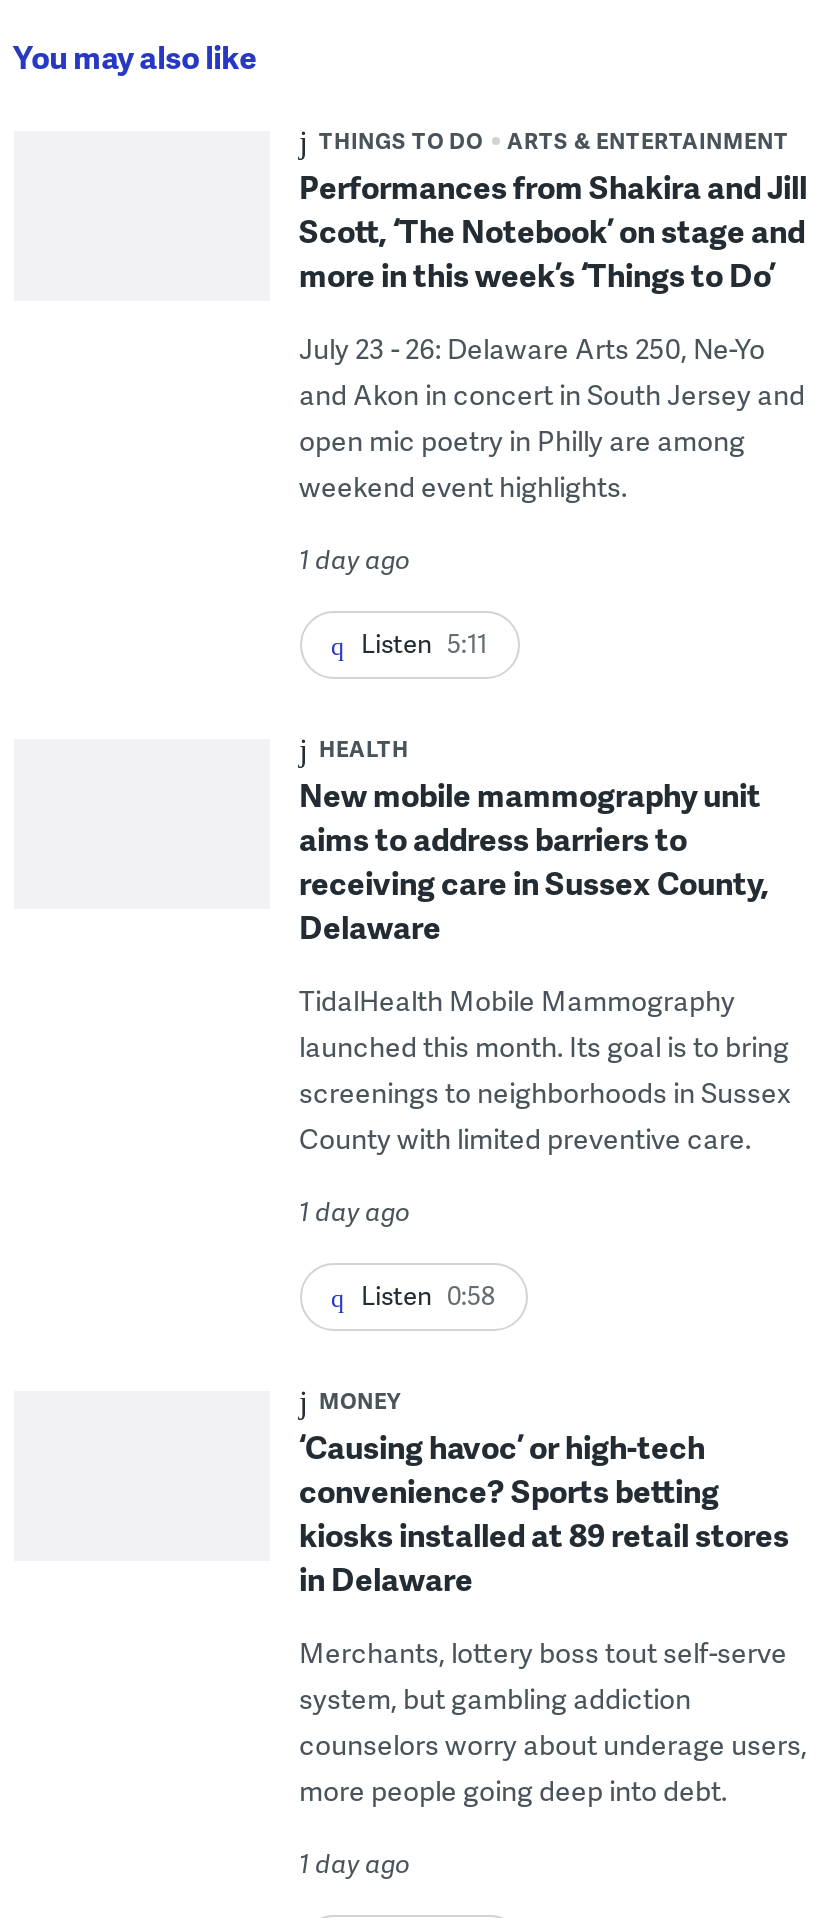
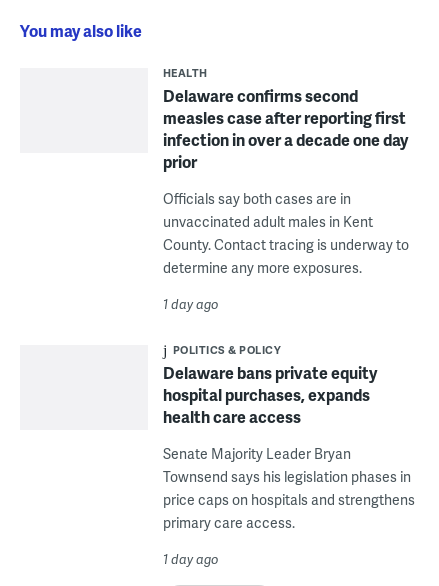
- THINGS TO DO
- ARTS & ENTERTAINMENT
- Performances from Shakira and Jill
- Scott, ‘The Notebook’ on stage and
- more in this week’s ‘Things to Do’
- July 23 - 26: Delaware Arts 250, Ne-Yo
- and Akon in concert in South Jersey and
- open mic poetry in Philly are among
- weekend event highlights.
- 1 day ago
- Listen 5:11

- New mobile mammography unit
- aims to address barriers to
- receiving care in Sussex County,
- Delaware
+ Delaware confirms second
+ measles case after reporting first
+ infection in over a decade one day
+ prior

- TidalHealth Mobile Mammography
- launched this month. Its goal is to bring
- screenings to neighborhoods in Sussex
- County with limited preventive care.
+ Officials say both cases are in
+ unvaccinated adult males in Kent
+ County. Contact tracing is underway to
+ determine any more exposures.

- Listen 0:58
- MONEY
- ‘Causing havoc’ or high-tech
- convenience? Sports betting
- kiosks installed at 89 retail stores
- in Delaware
- Merchants, lottery boss tout self-serve
- system, but gambling addiction
- counselors worry about underage users,
- more people going deep into debt.
+ POLITICS & POLICY
+ Delaware bans private equity
+ hospital purchases, expands
+ health care access
+ Senate Majority Leader Bryan
+ Townsend says his legislation phases in
+ price caps on hospitals and strengthens
+ primary care access.
